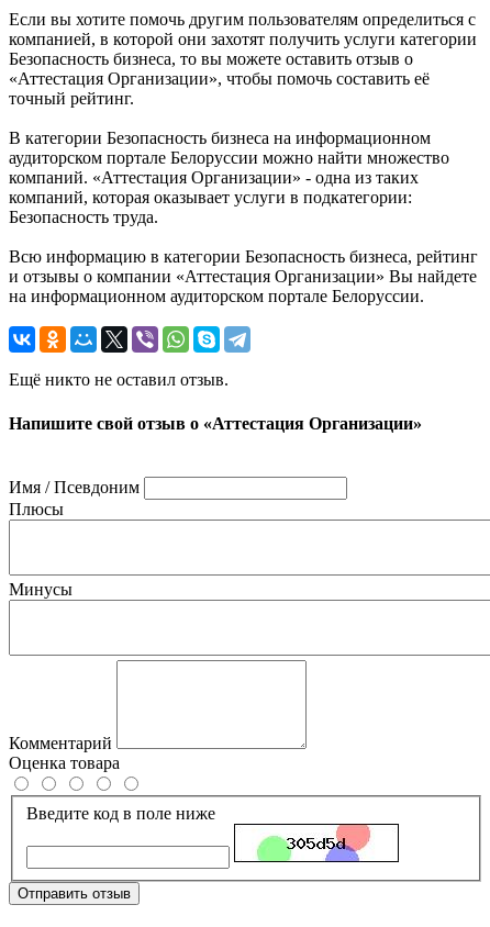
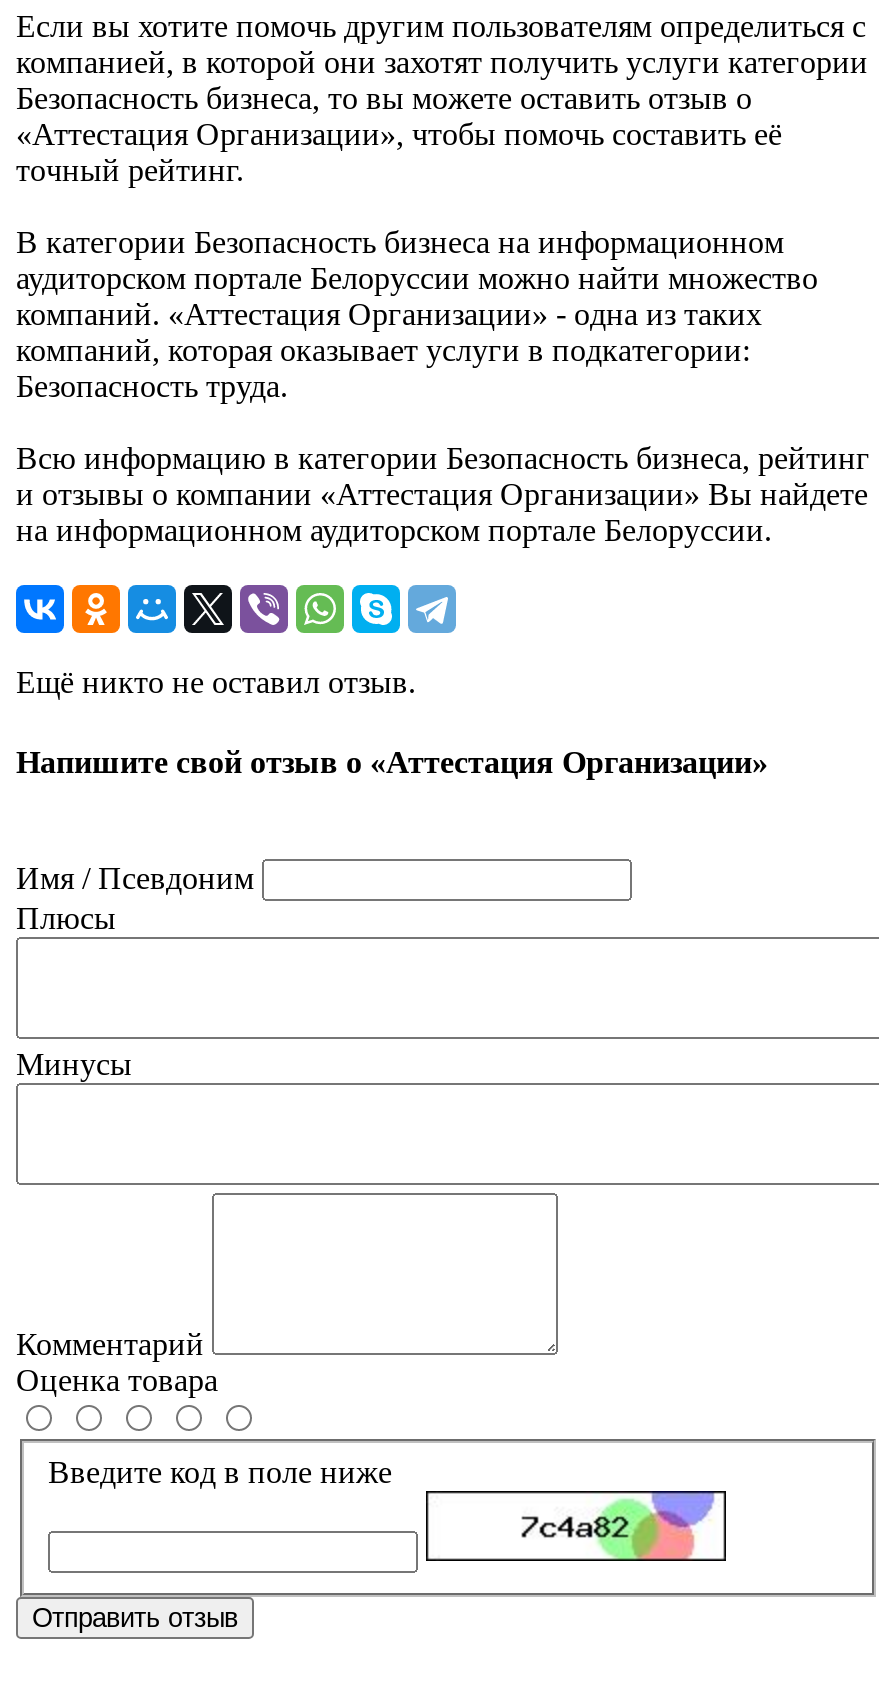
- [image]
+ [image]
